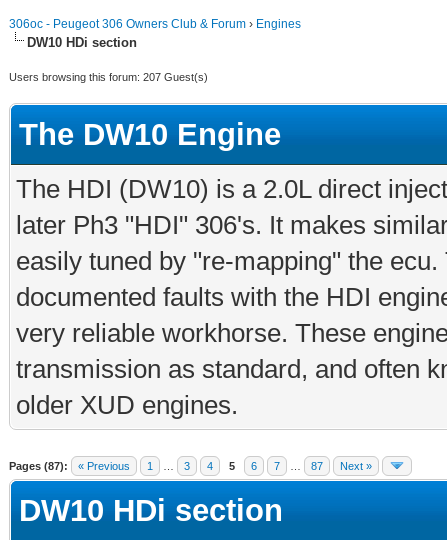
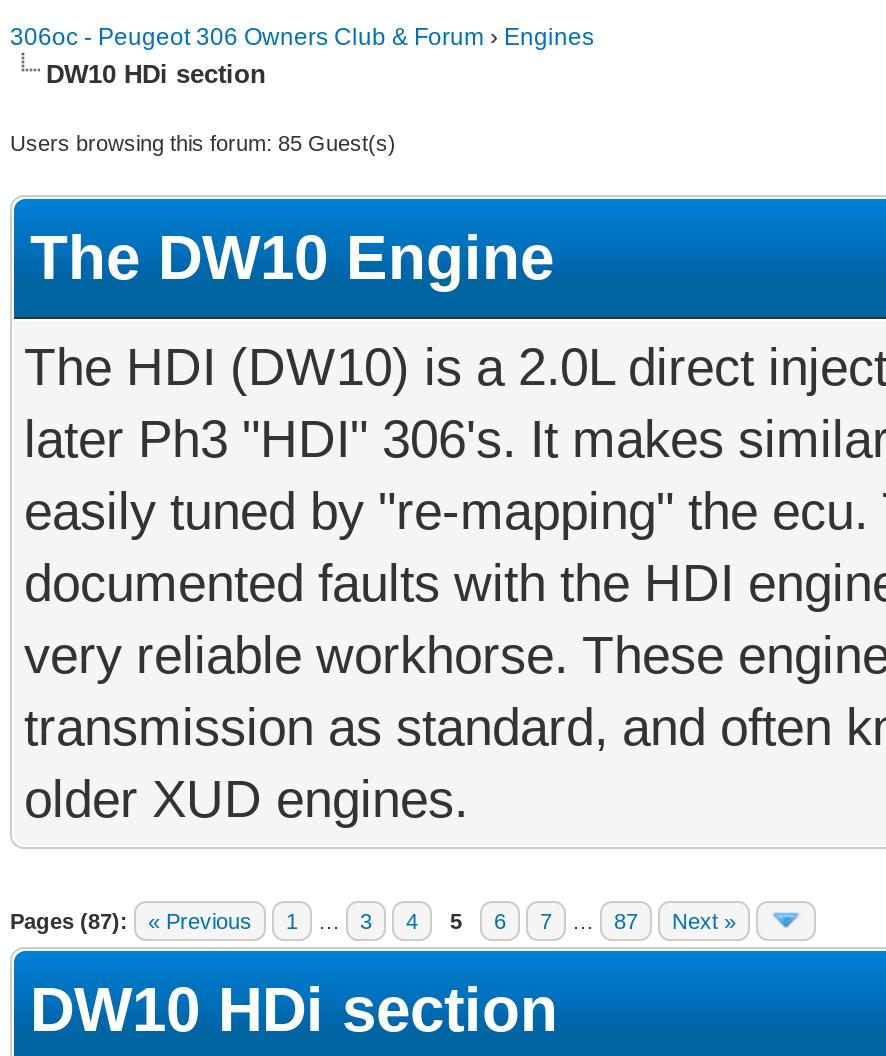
- Users browsing this forum: 207 Guest(s)
+ Users browsing this forum: 85 Guest(s)
